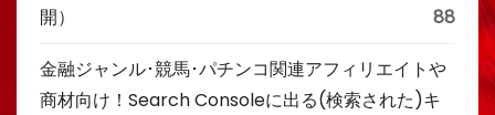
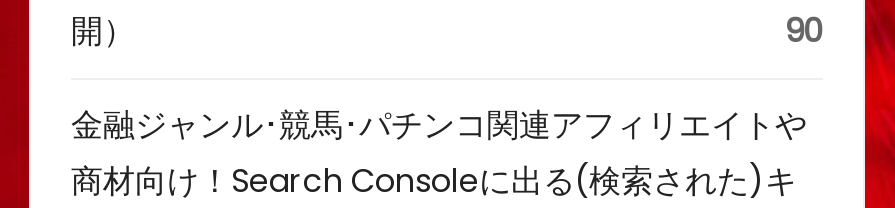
- 88
+ 90
